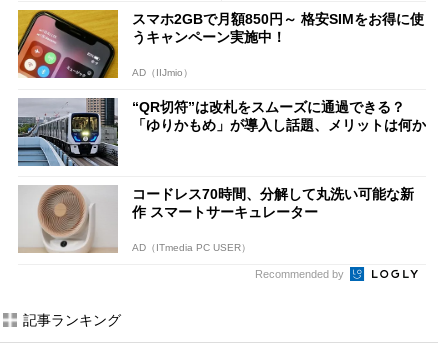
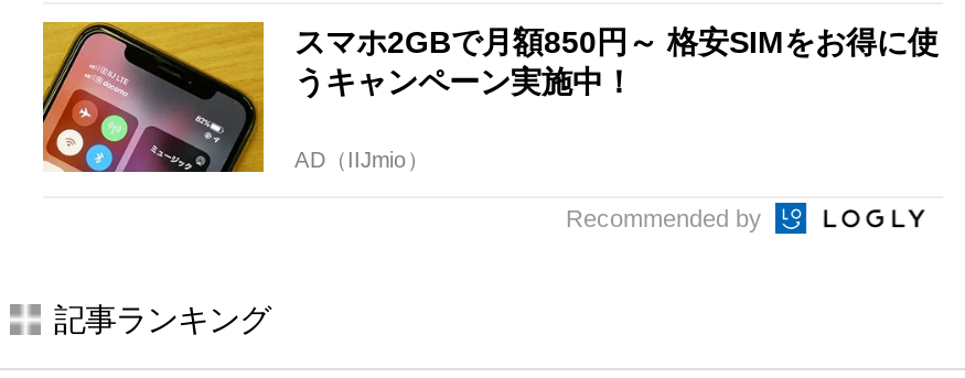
- [image]
- “QR切符”は改札をスムーズに通過できる？
- 「ゆりかもめ」が導入し話題、メリットは何か

- [image]
- コードレス70時間、分解して丸洗い可能な新
- 作 スマートサーキュレーター
- AD（ITmedia PC USER）
